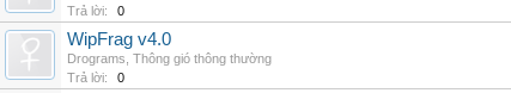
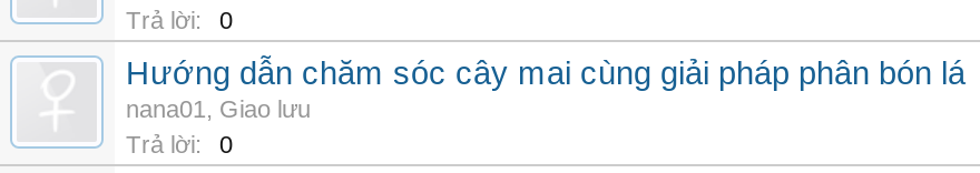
- WipFrag v4.0
- Drograms, Thông gió thông thường
+ Hướng dẫn chăm sóc cây mai cùng giải pháp phân bón lá
+ nana01, Giao lưu
